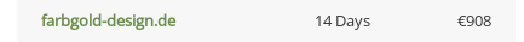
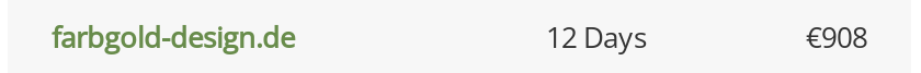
- 14 Days
+ 12 Days
